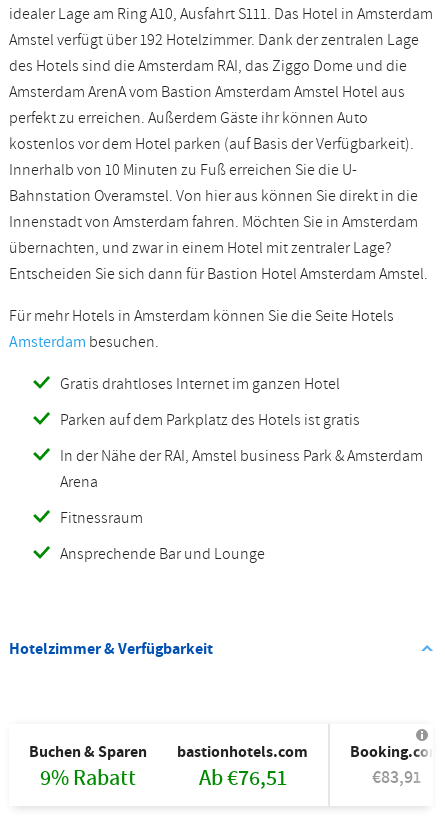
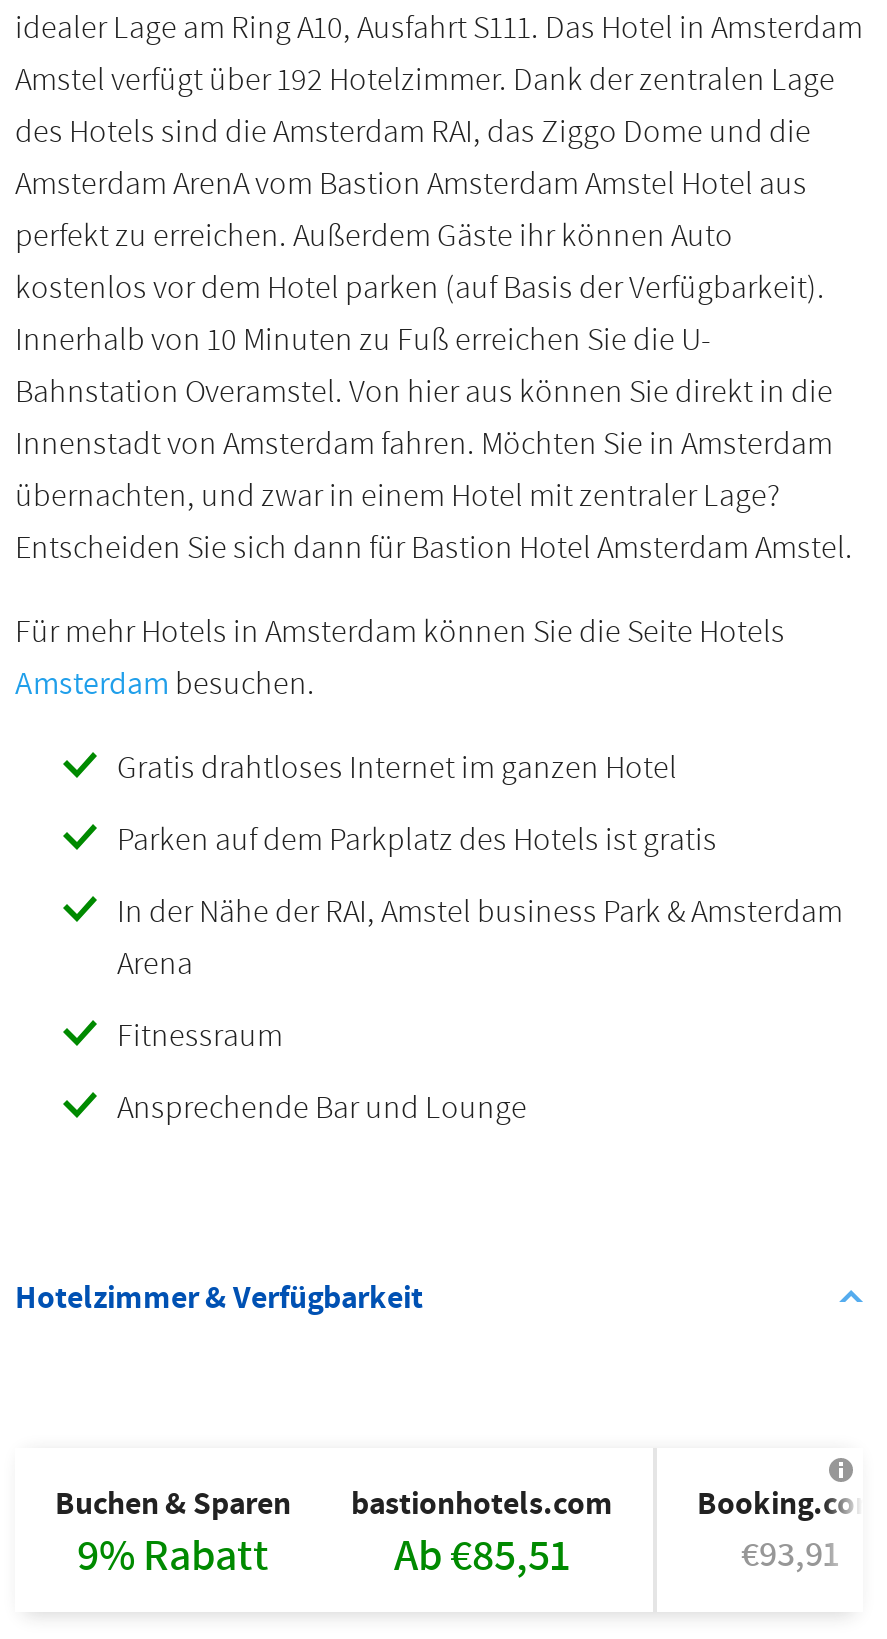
- Ab €76,51
+ Ab €85,51

- €83,91
+ €93,91
